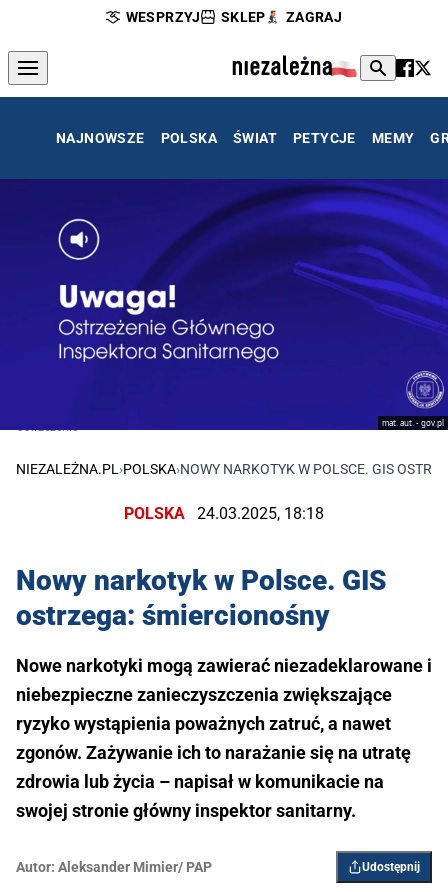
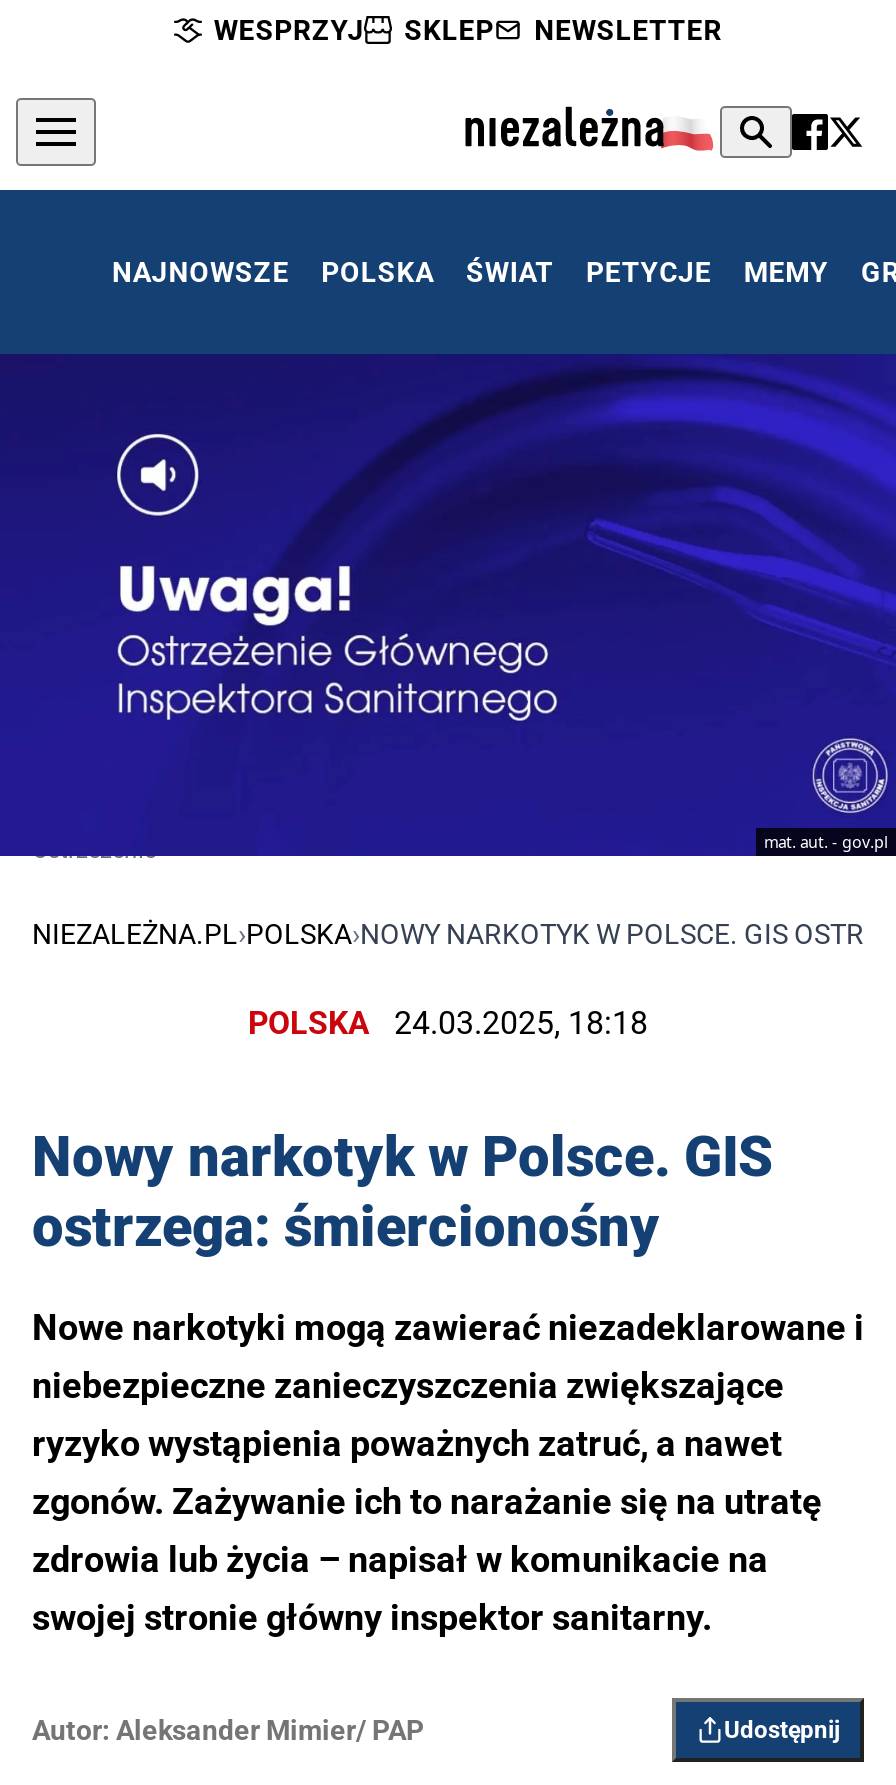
- ZAGRAJ
+ NEWSLETTER
